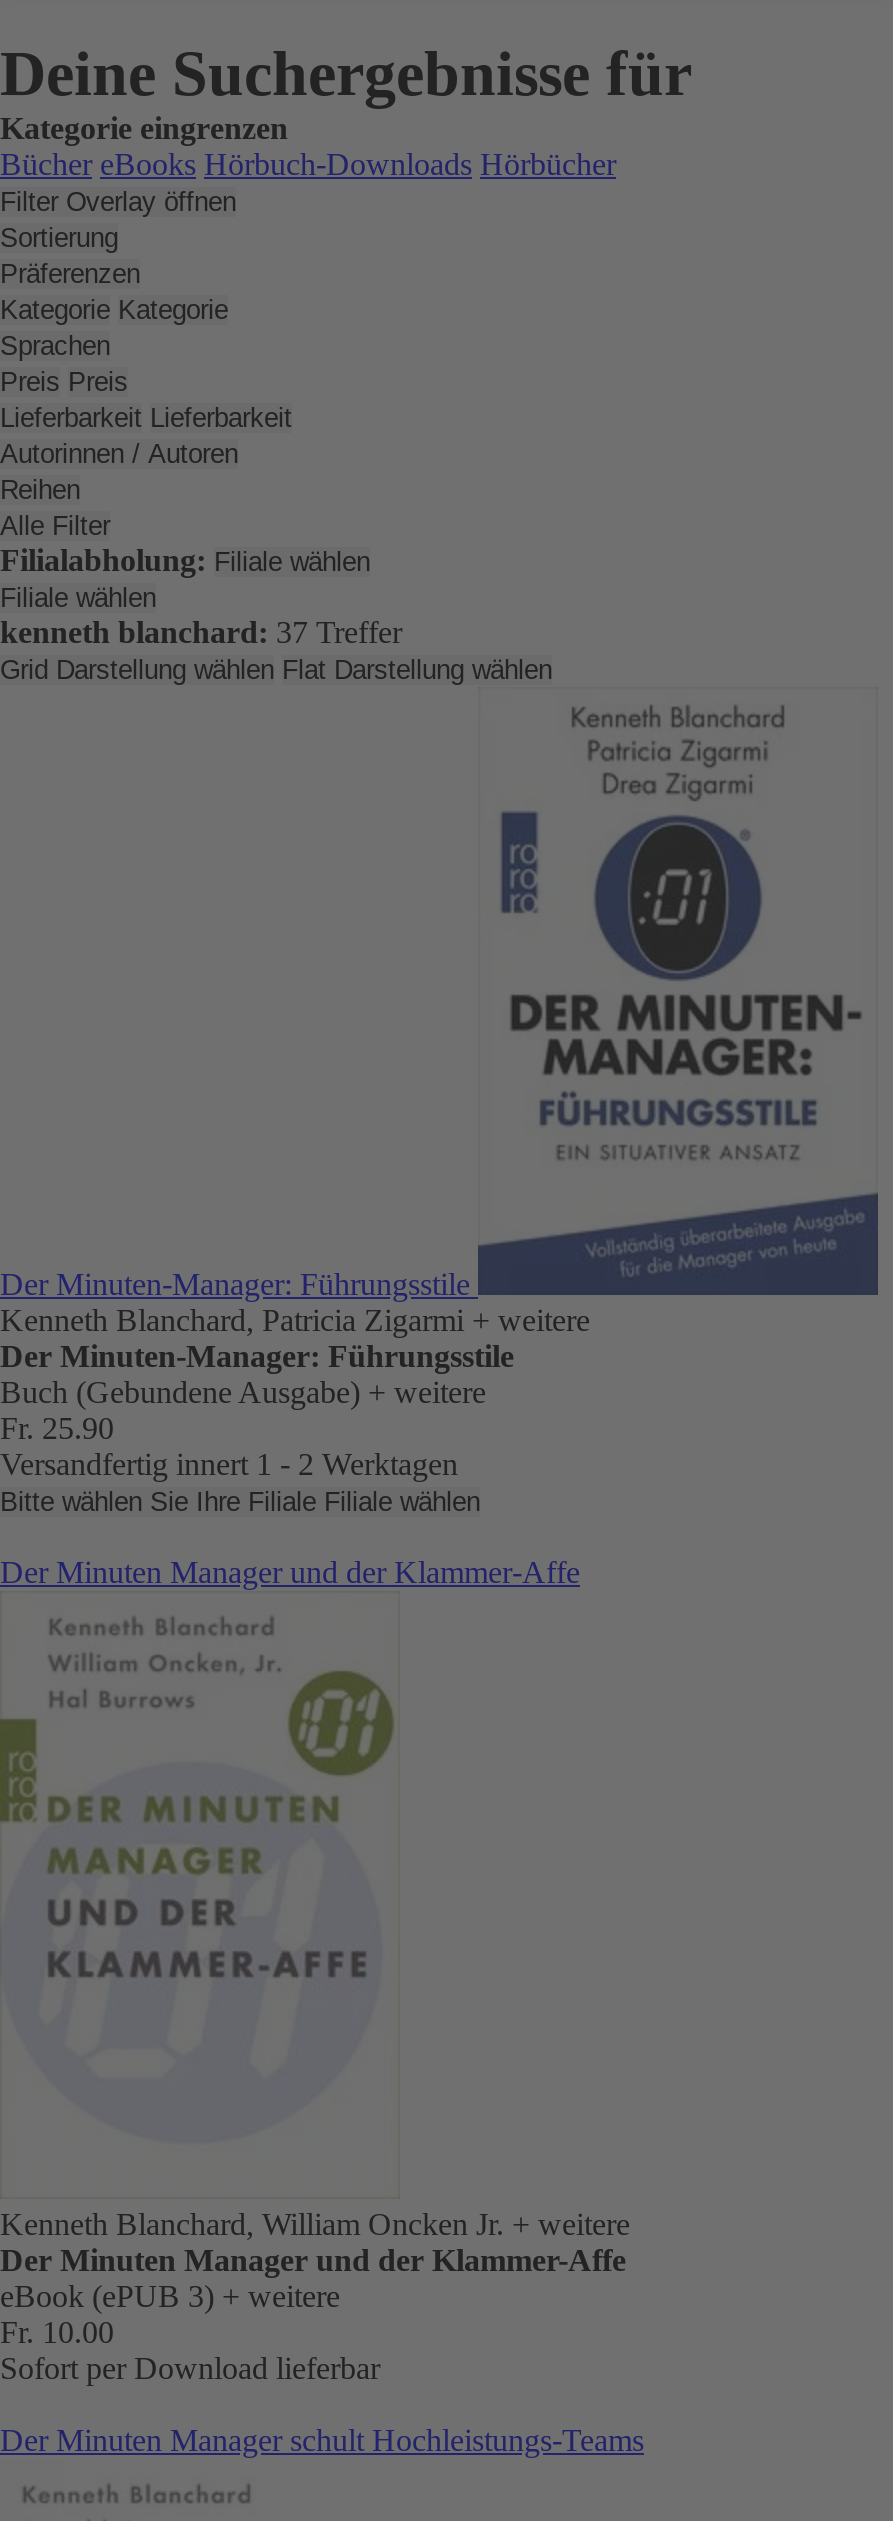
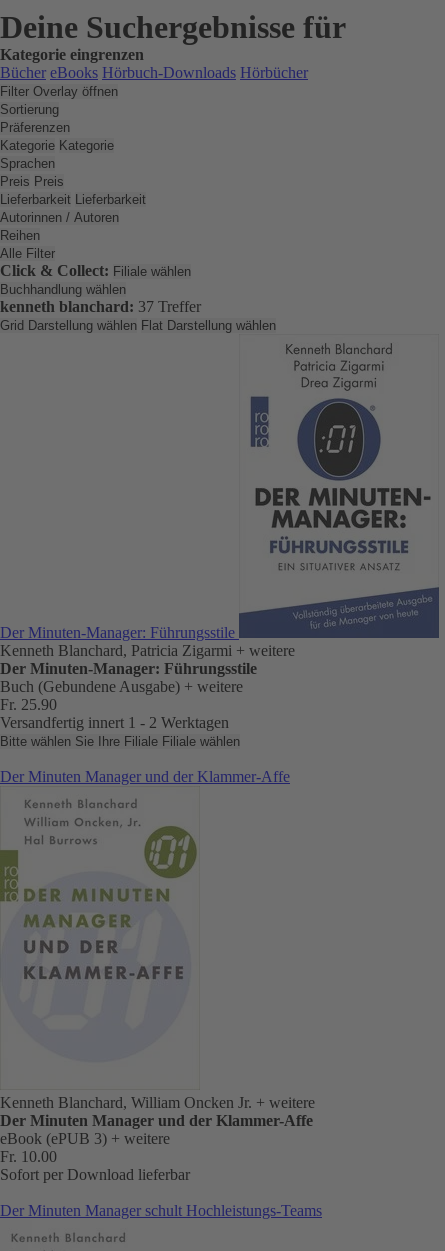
- Filialabholung: Filiale wählen
- Filiale wählen
+ Click & Collect: Filiale wählen
+ Buchhandlung wählen
